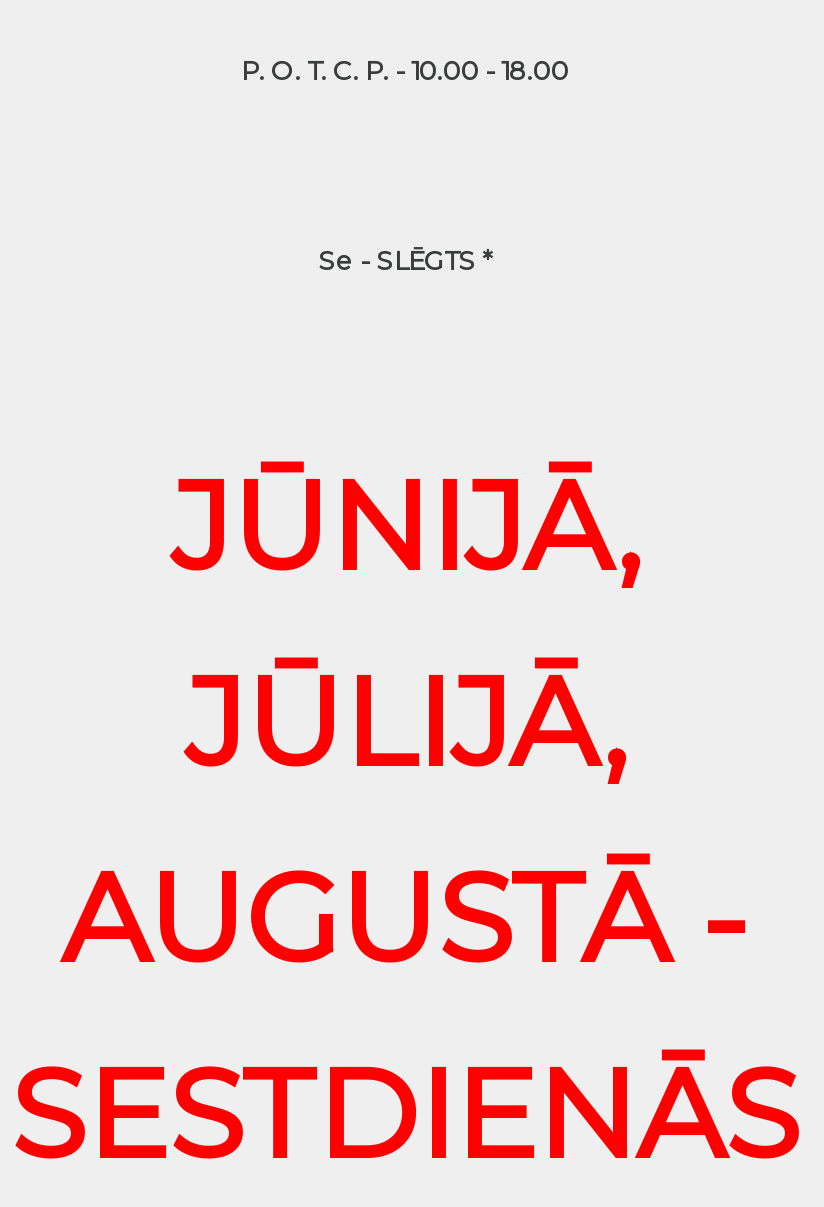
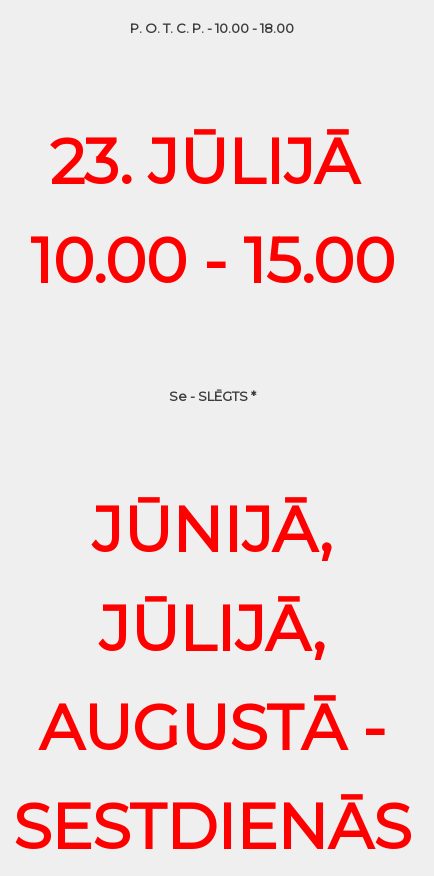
+ 23. JŪLIJĀ
+ 10.00 - 15.00
